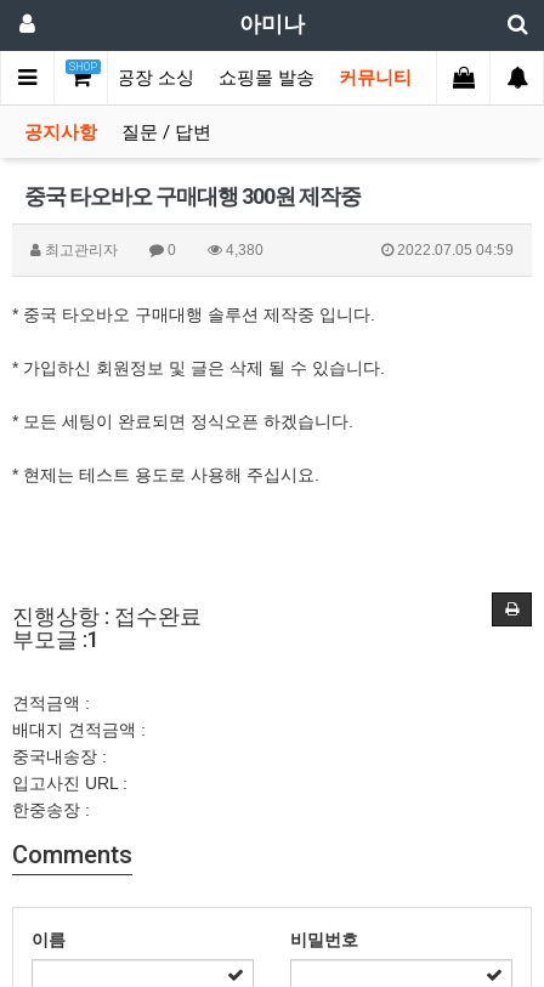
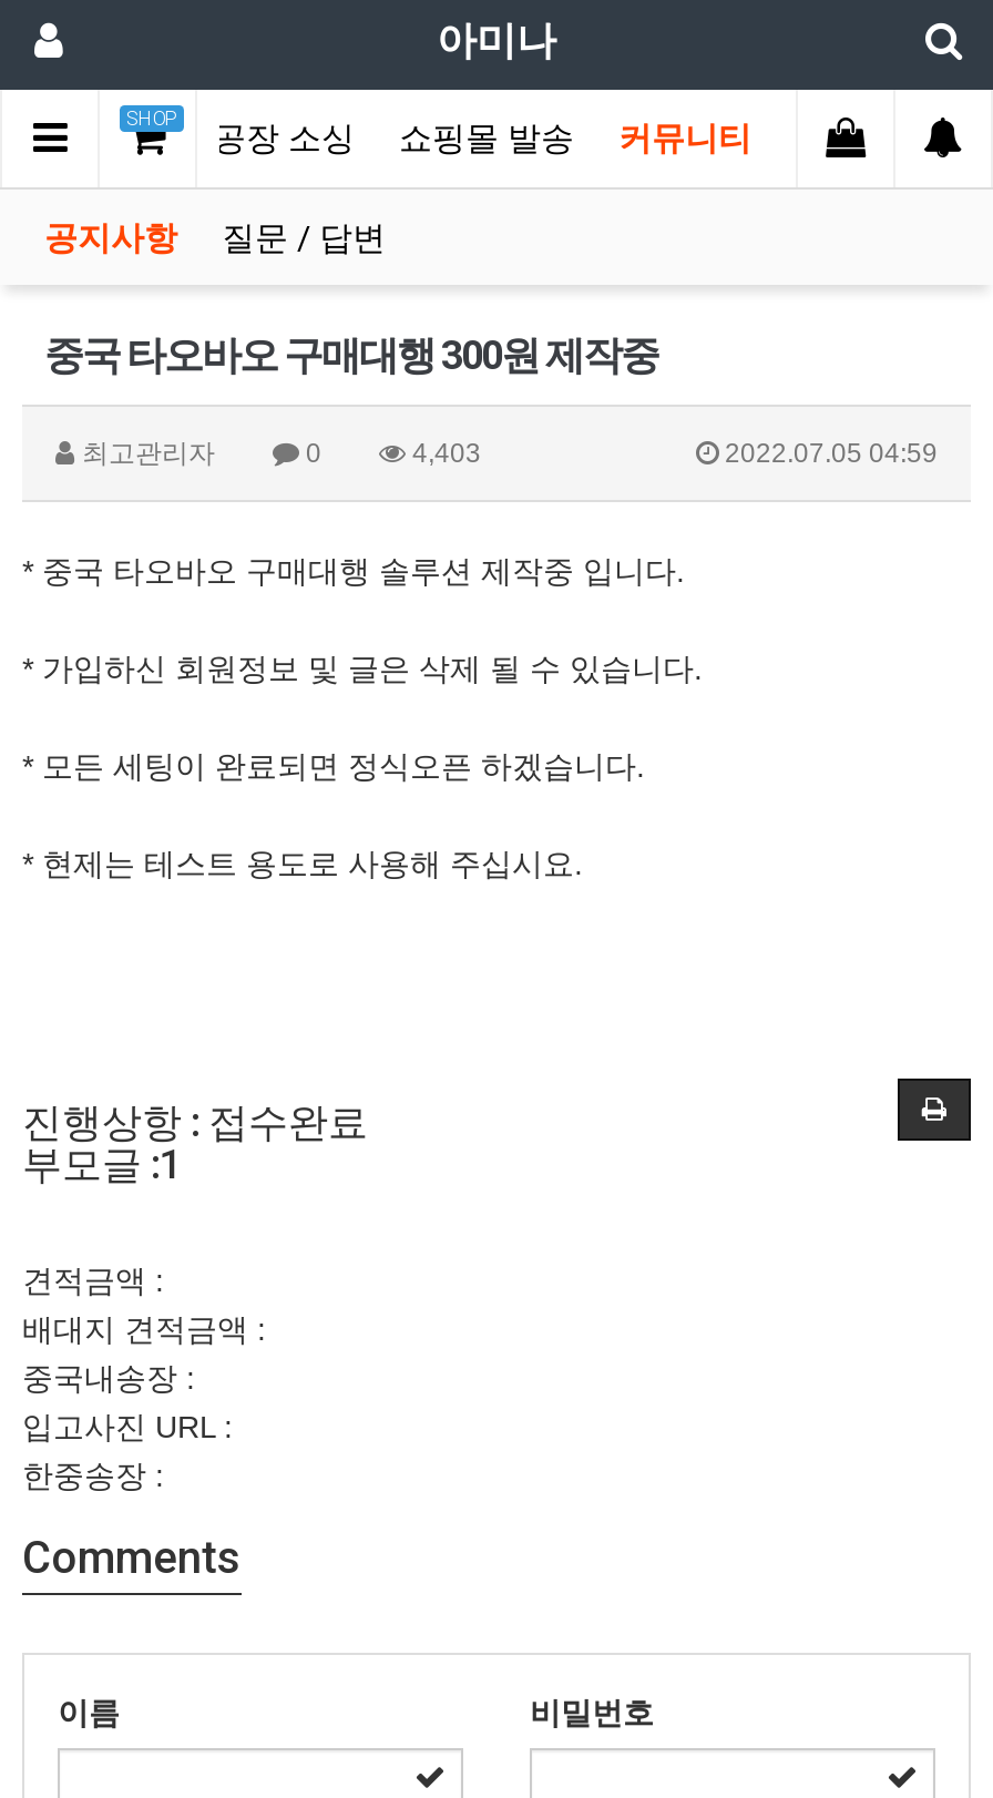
- 4,380
+ 4,403
